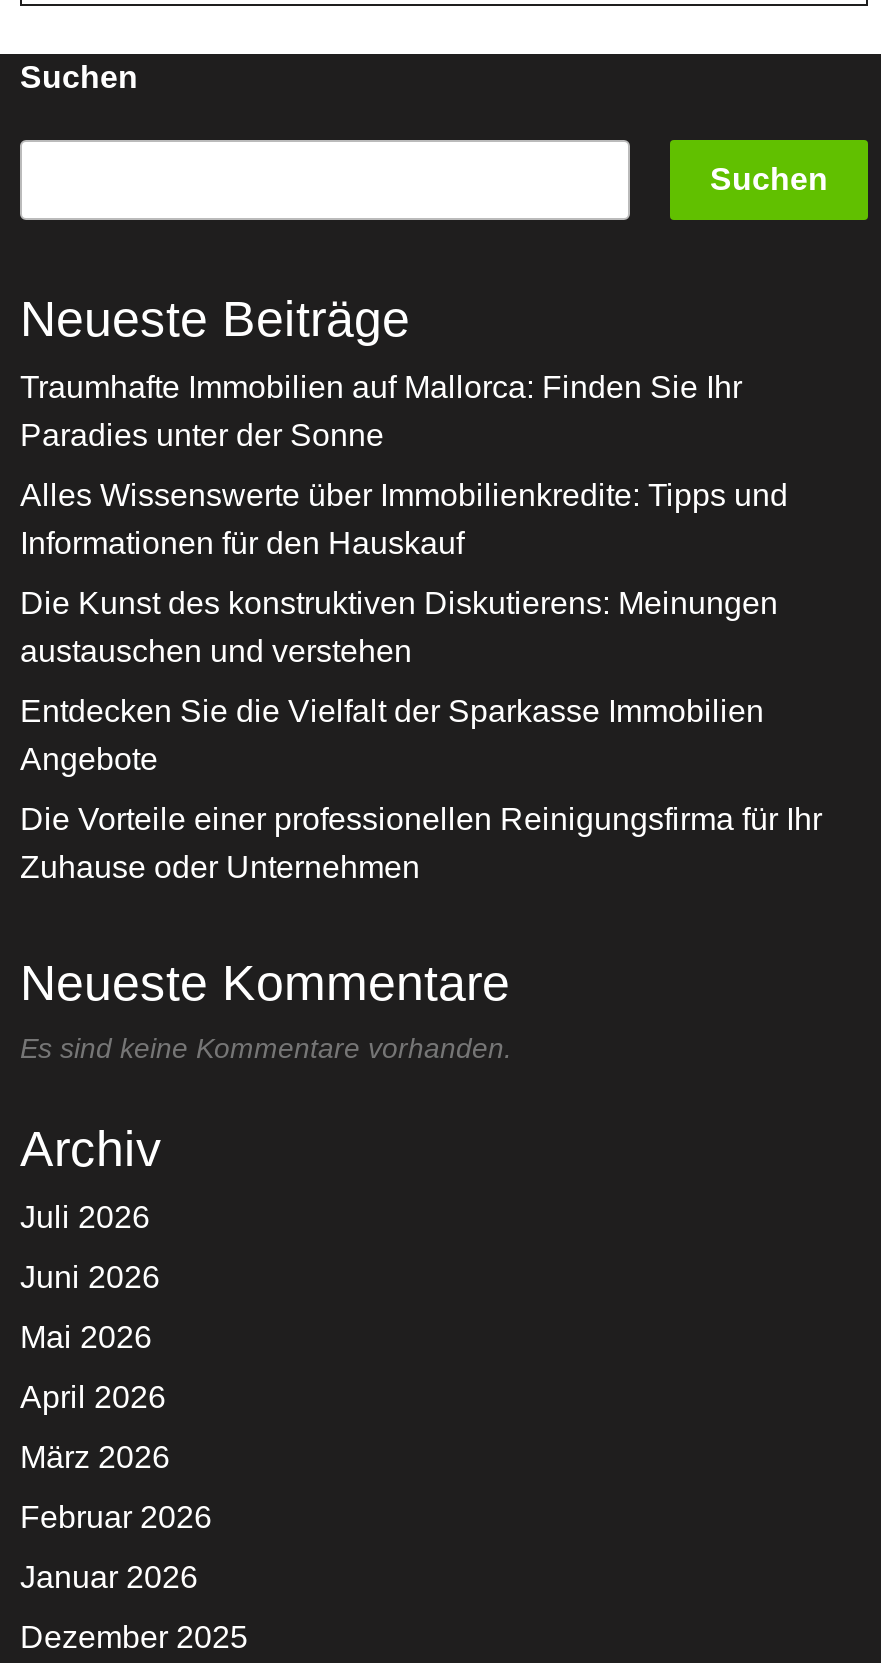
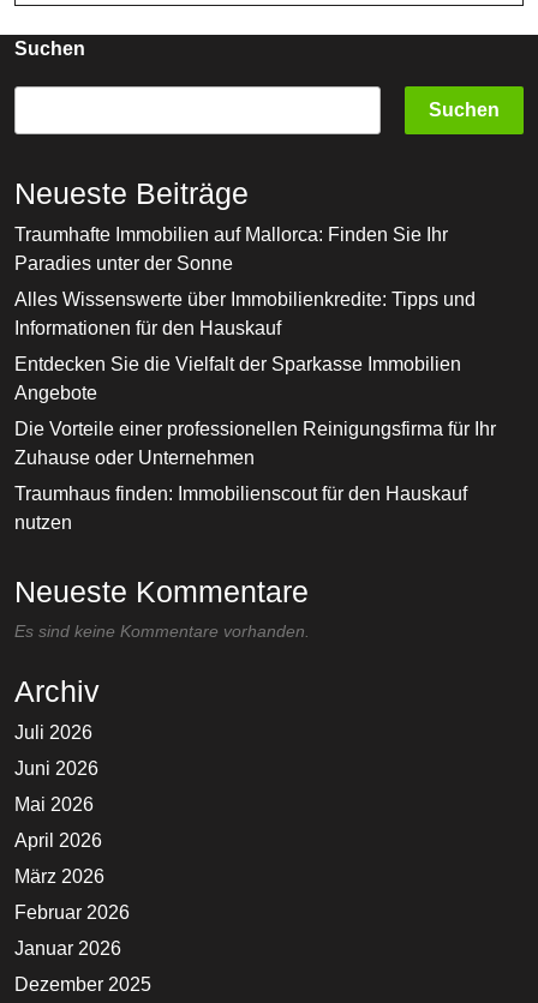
- Die Kunst des konstruktiven Diskutierens: Meinungen
- austauschen und verstehen

moved up: Entdecken Sie die Vielfalt der Sparkasse Immobilien | Angebote | Die Vorteile einer professionellen Reinigungsfirma für Ihr | Zuhause oder Unternehmen

+ Traumhaus finden: Immobilienscout für den Hauskauf
+ nutzen
